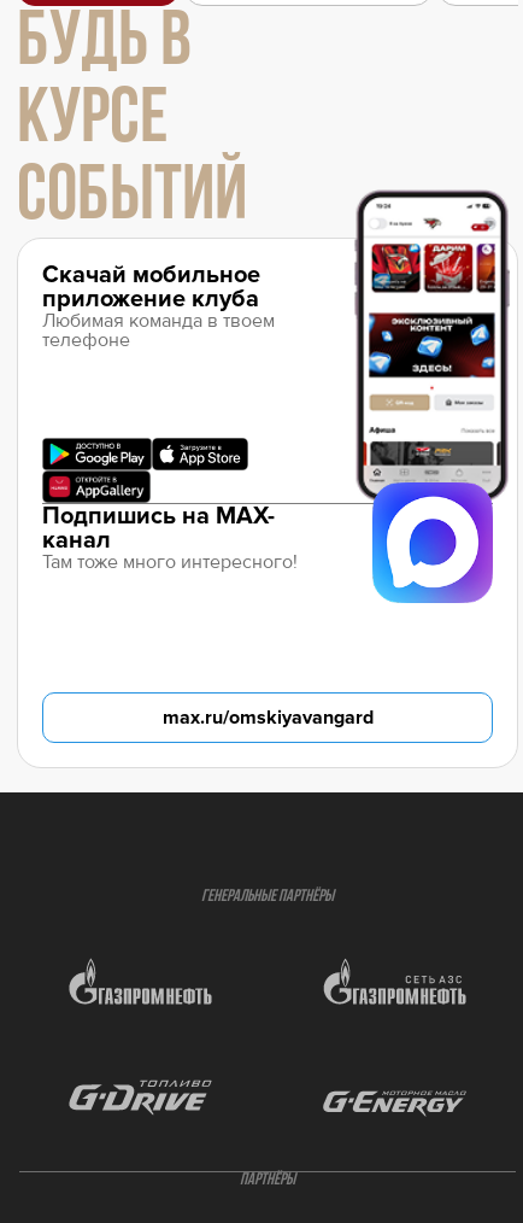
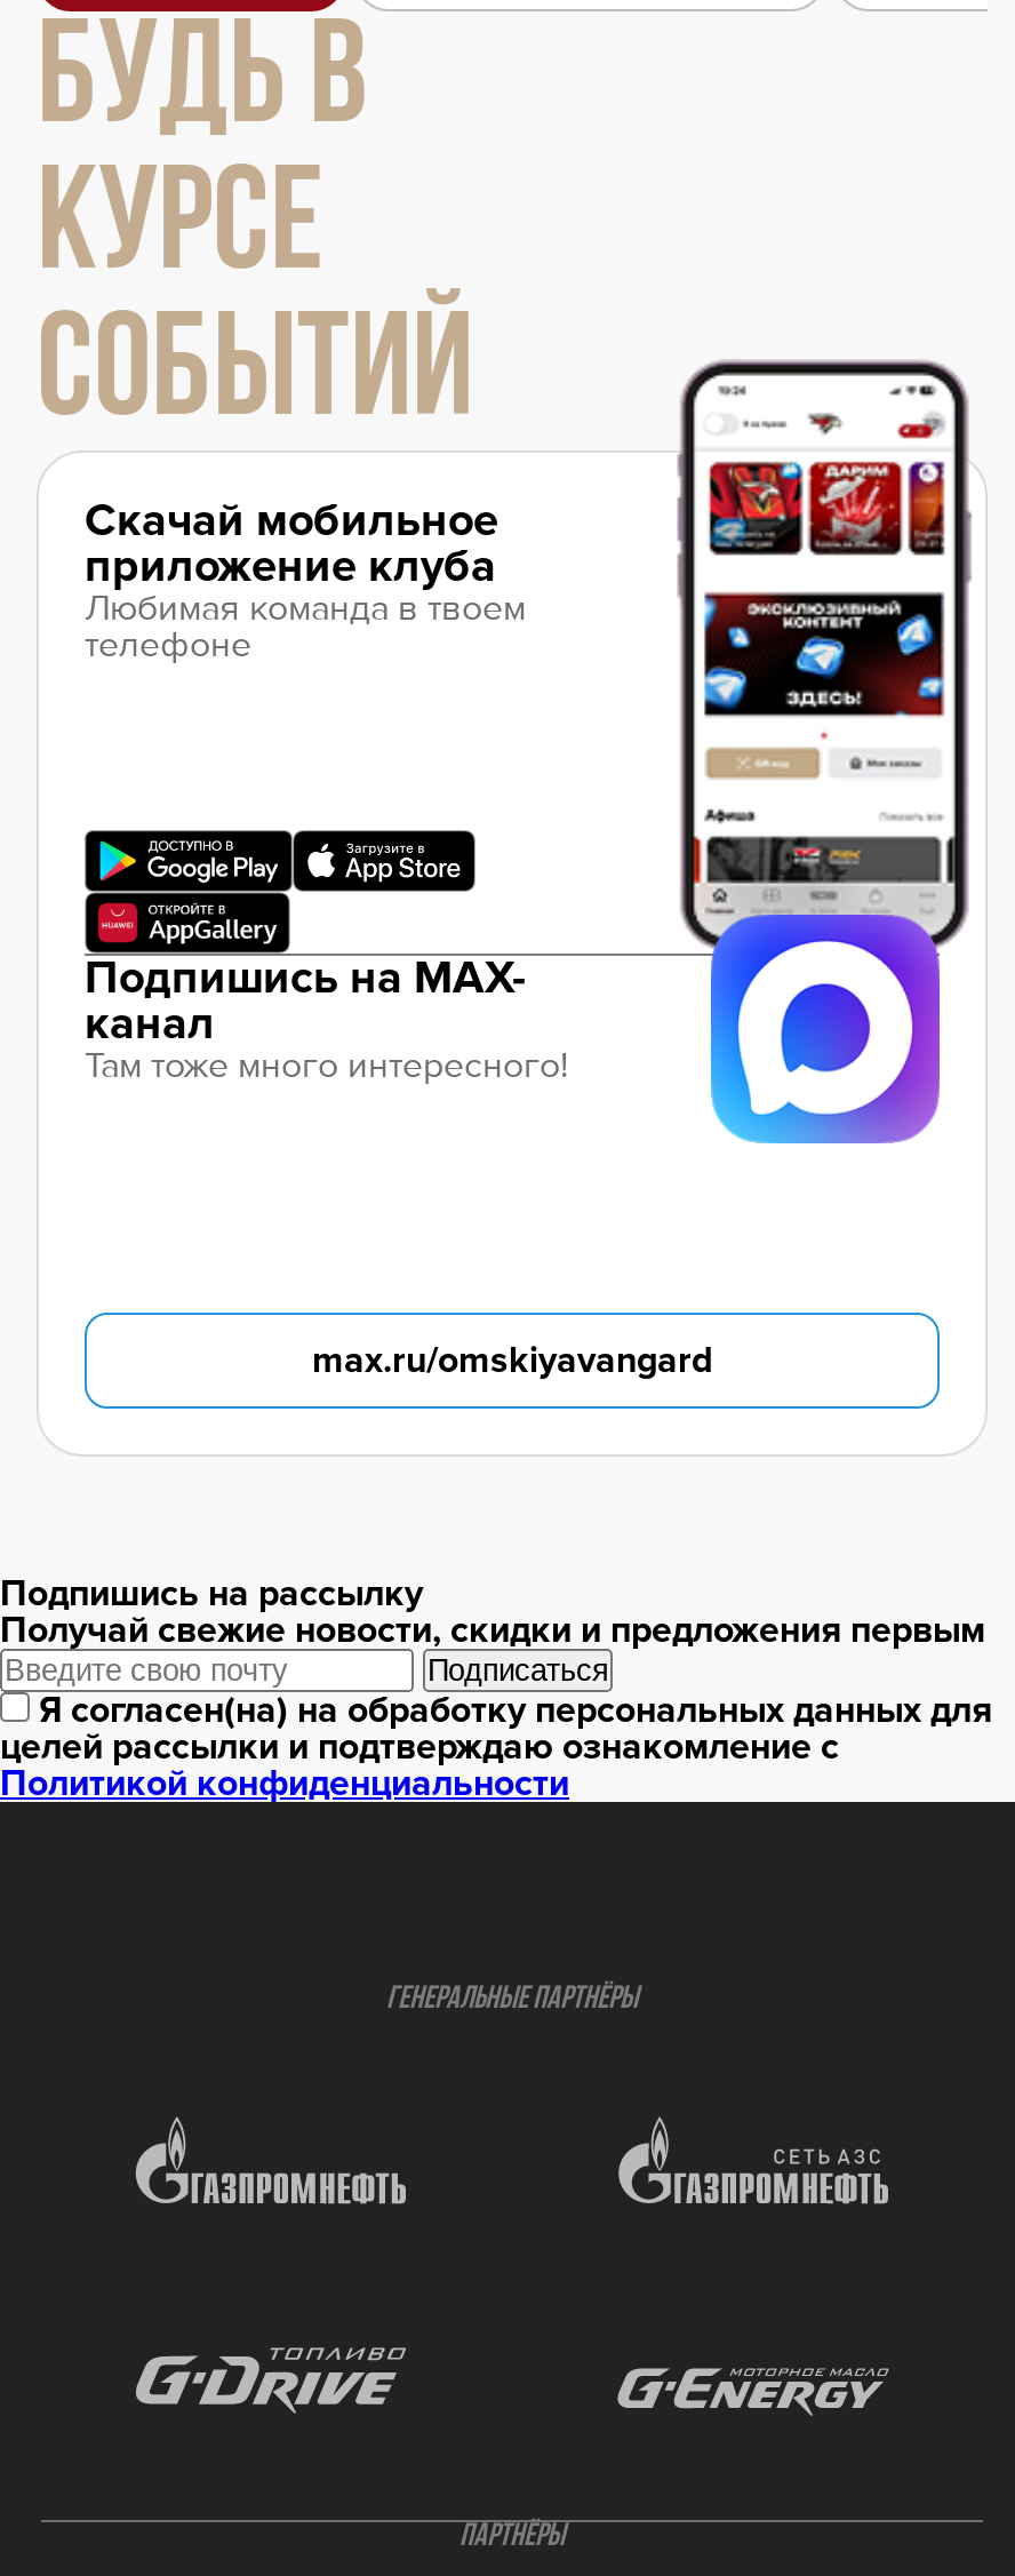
+ Подпишись на рассылку
+ Получай свежие новости, скидки и предложения первым
+ Подписаться
+ Я согласен(на) на обработку персональных данных для
+ целей рассылки и подтверждаю ознакомление с
+ Политикой конфиденциальности
